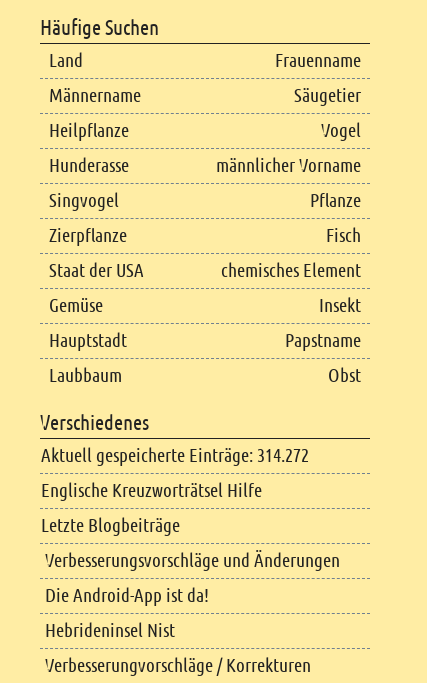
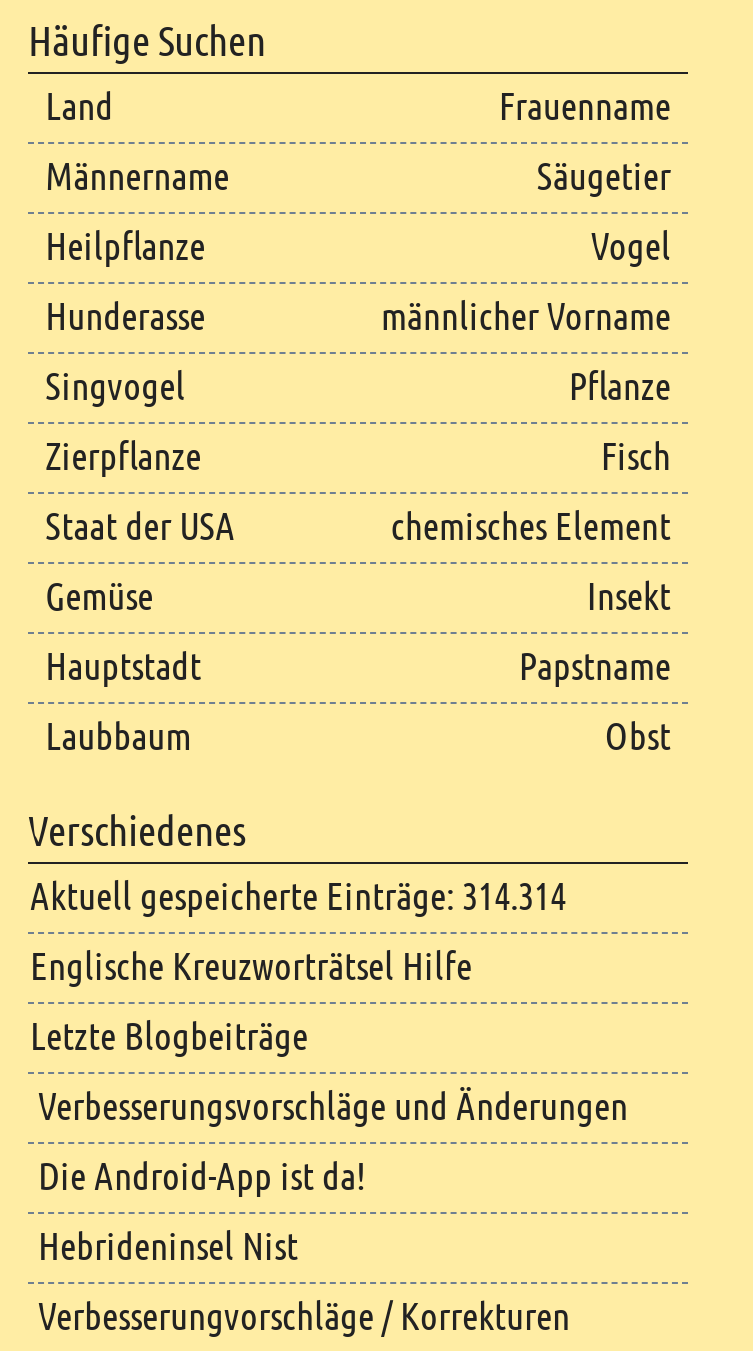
- Aktuell gespeicherte Einträge: 314.272
+ Aktuell gespeicherte Einträge: 314.314
